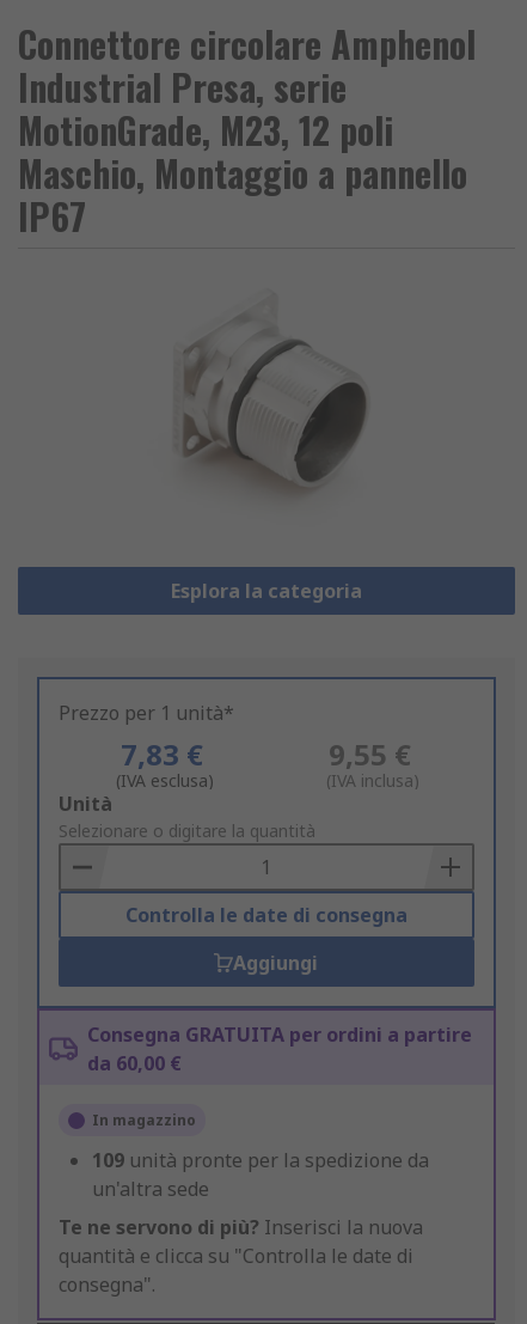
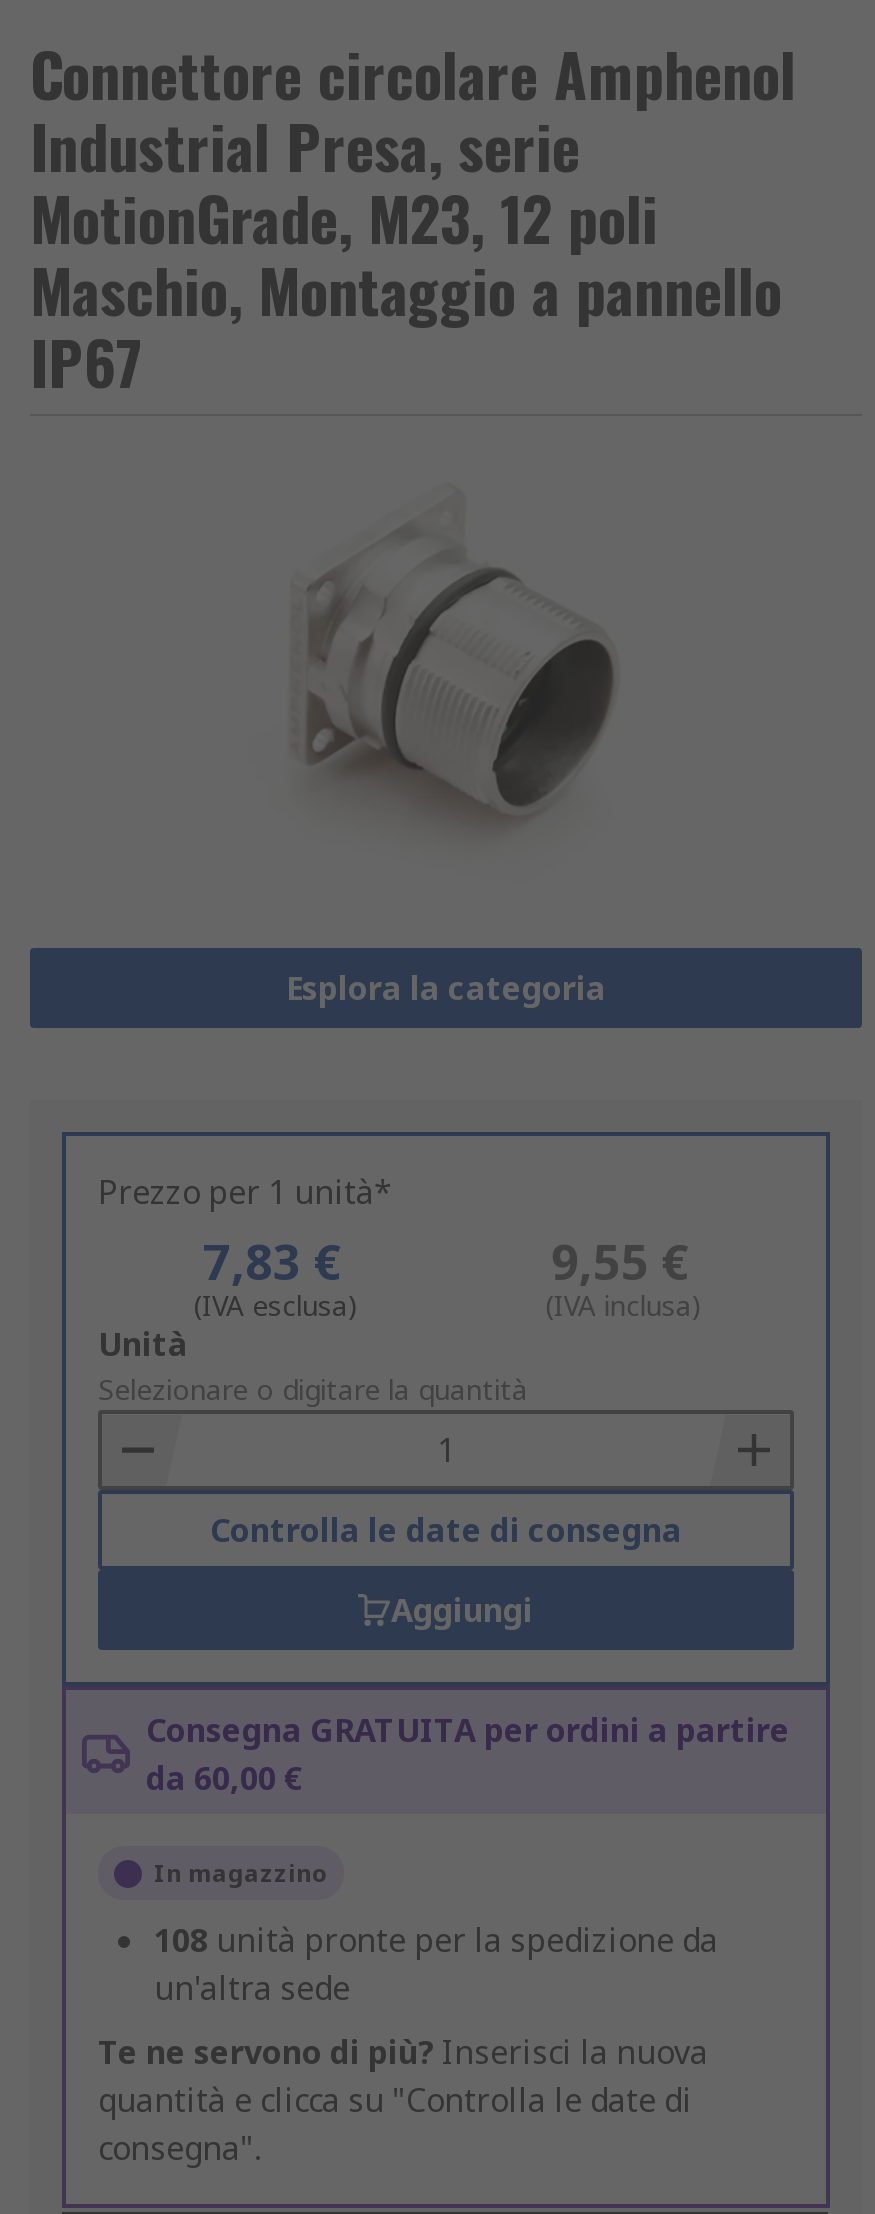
- 109 unità pronte per la spedizione da
+ 108 unità pronte per la spedizione da
